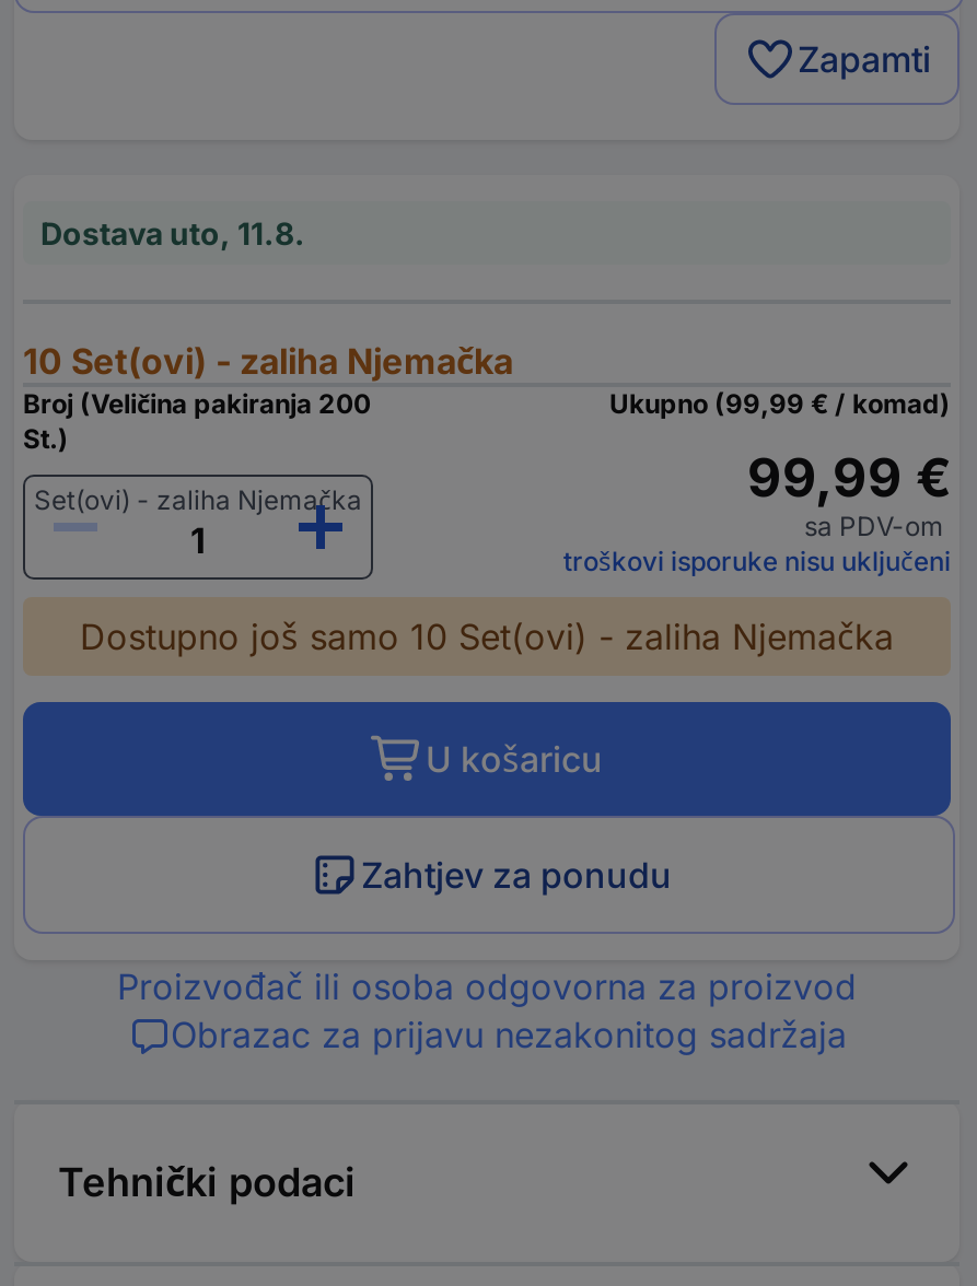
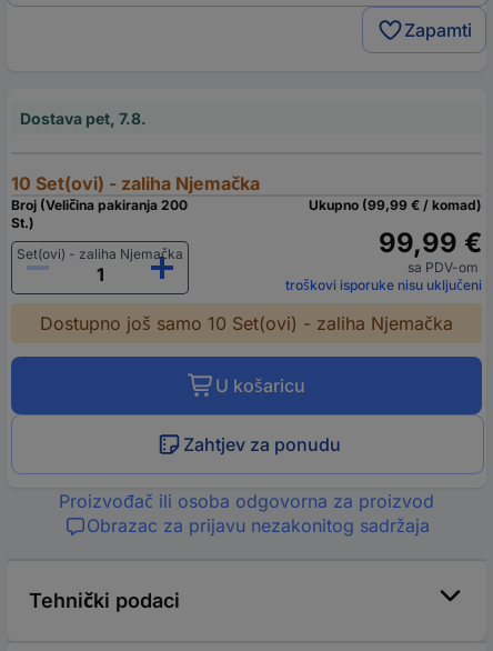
- Dostava uto, 11.8.
+ Dostava pet, 7.8.
